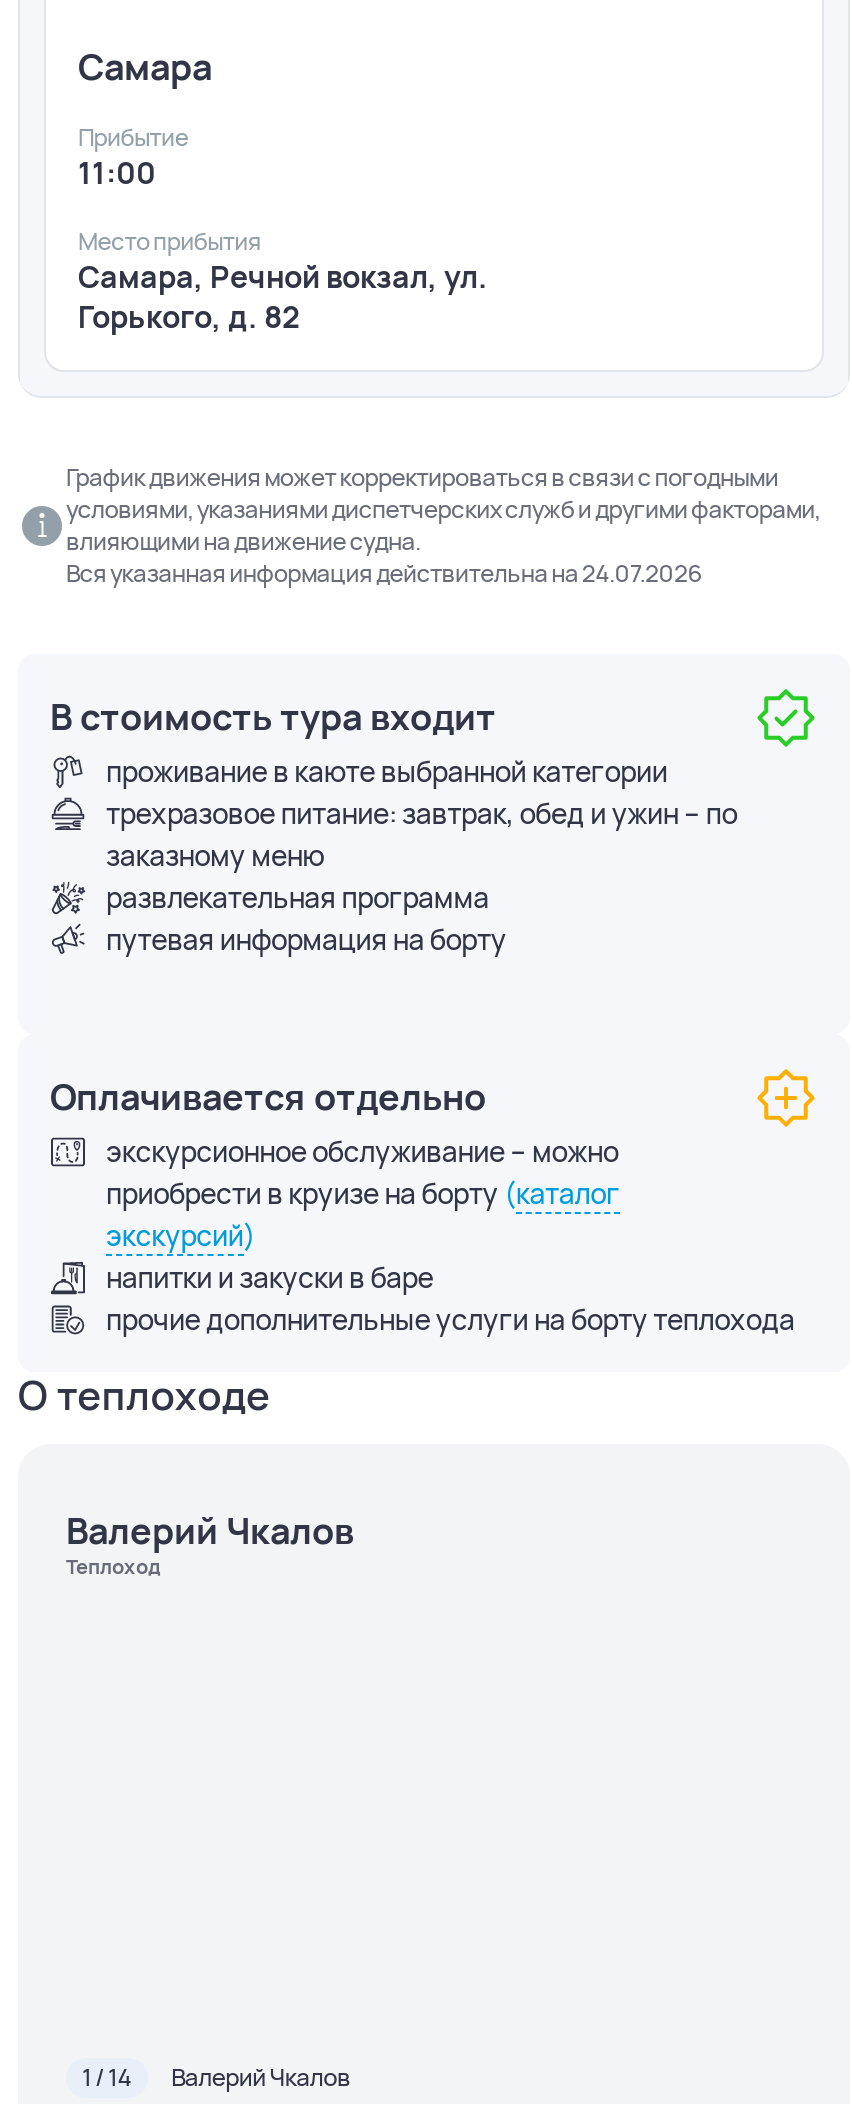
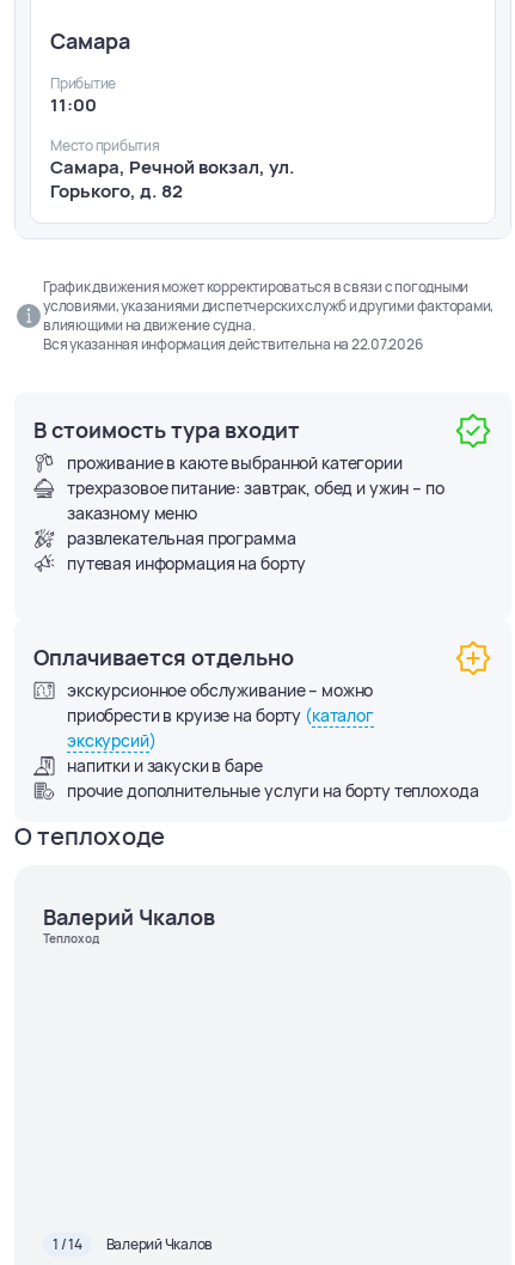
- Вся указанная информация действительна на 24.07.2026
+ Вся указанная информация действительна на 22.07.2026
